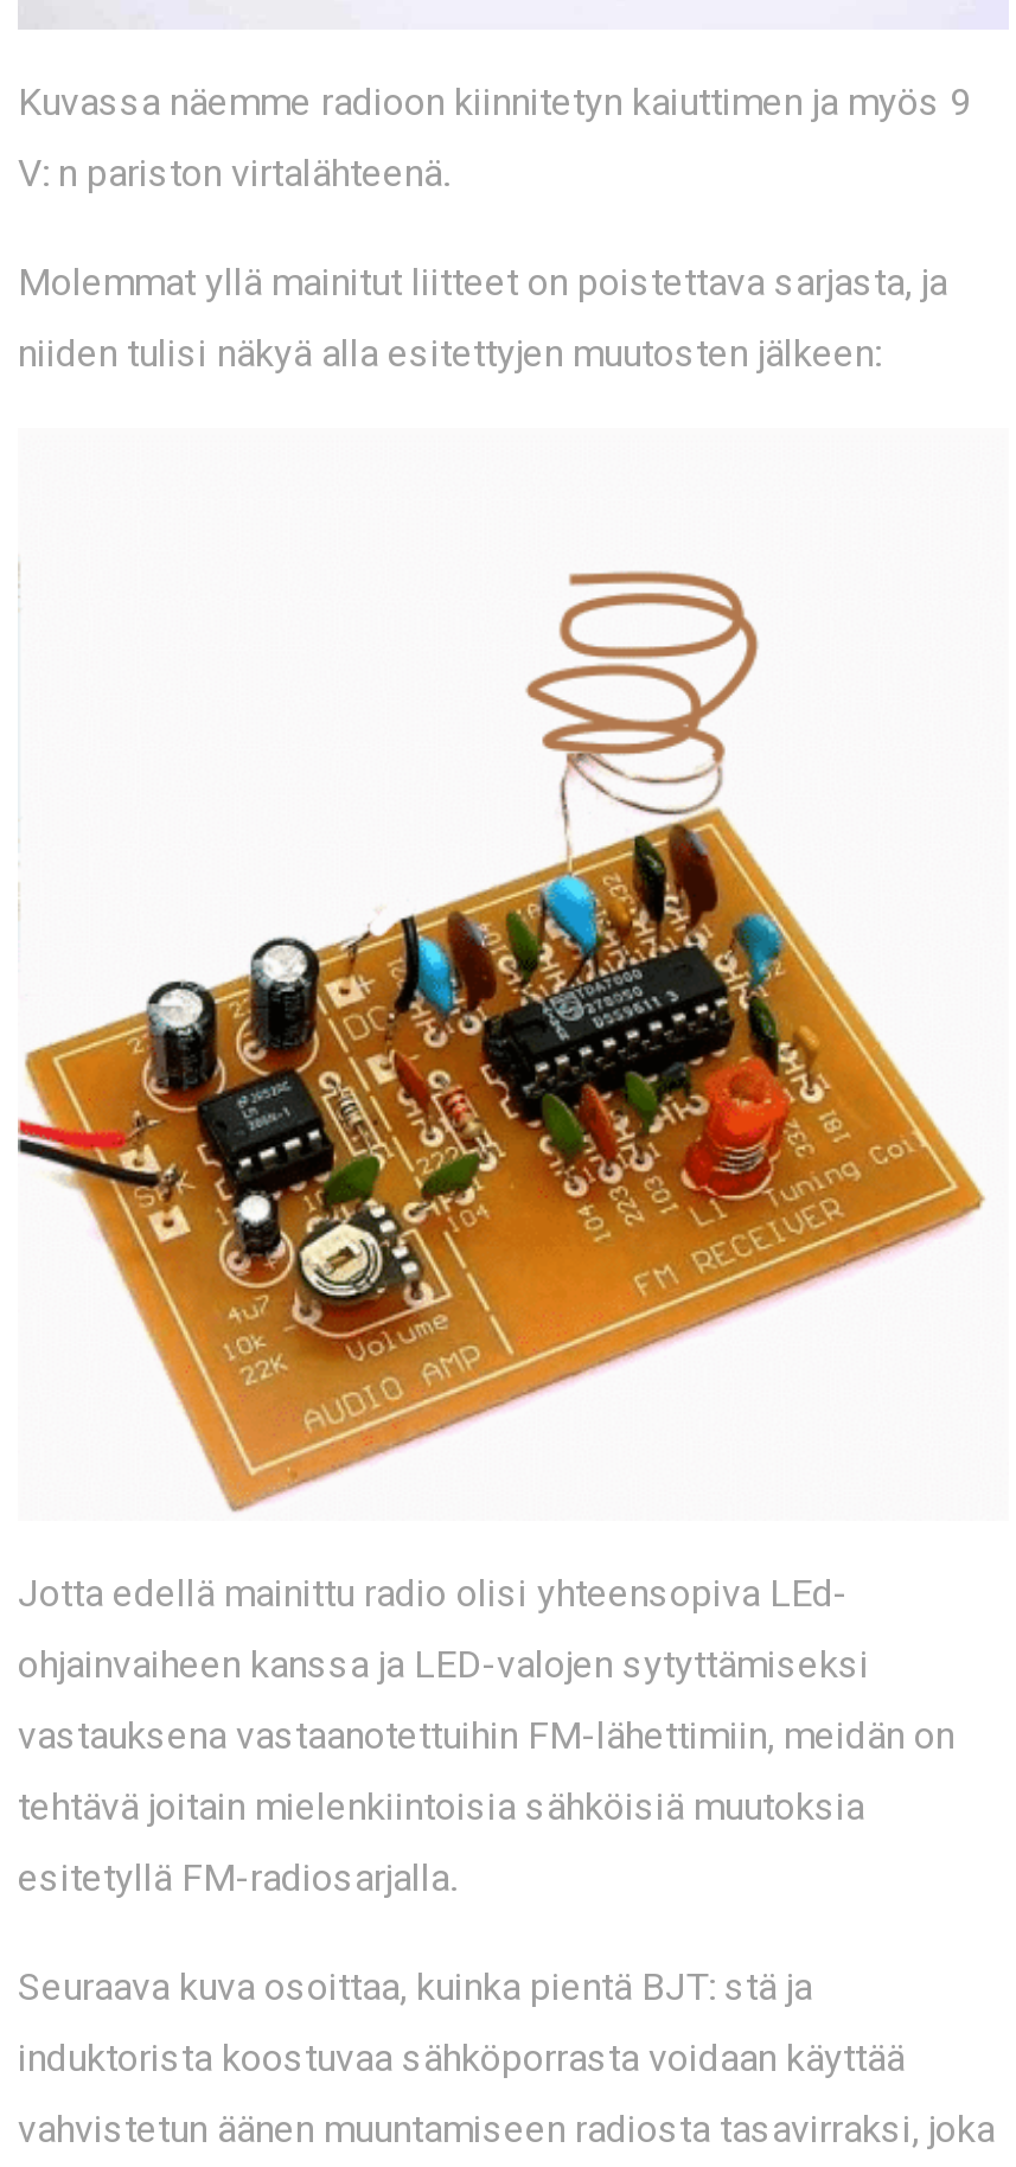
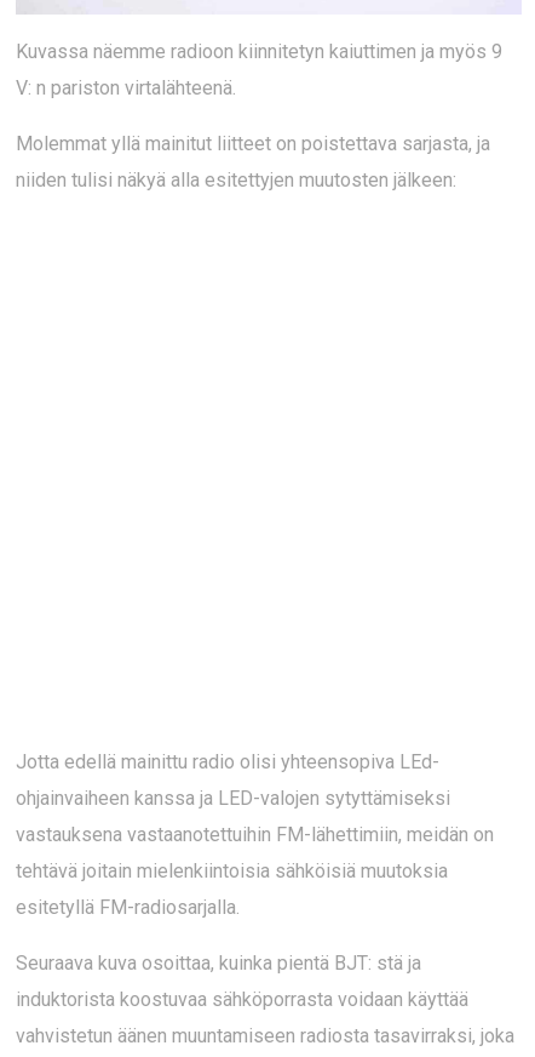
- [image]
